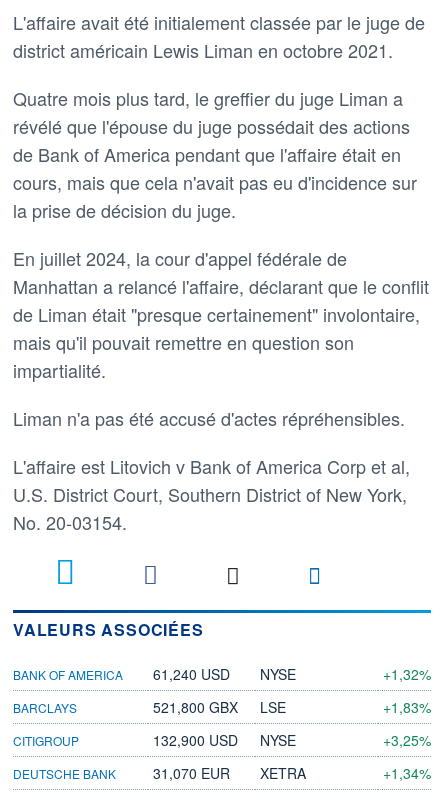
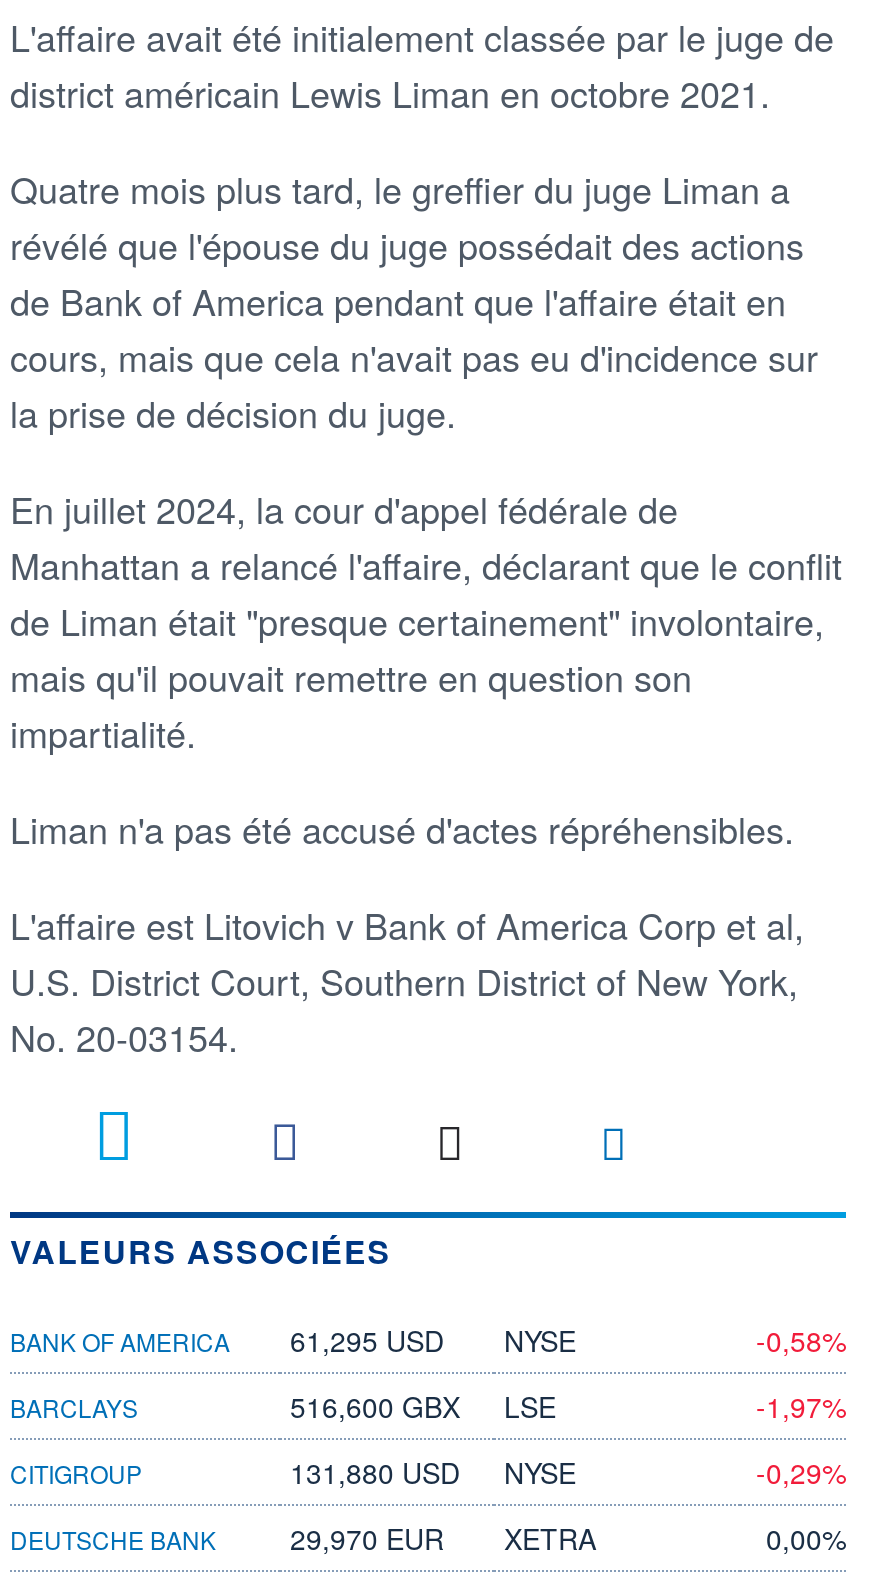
- BANK OF AMERICA 61,240 USD NYSE
+ BANK OF AMERICA 61,295 USD NYSE

- +1,32%
+ -0,58%

- 521,800 GBX LSE
+ 516,600 GBX LSE

- +1,83%
+ -1,97%

- 132,900 USD NYSE
+ 131,880 USD NYSE

- +3,25%
+ -0,29%

- 31,070 EUR XETRA
+ 29,970 EUR XETRA

- +1,34%
+ 0,00%
